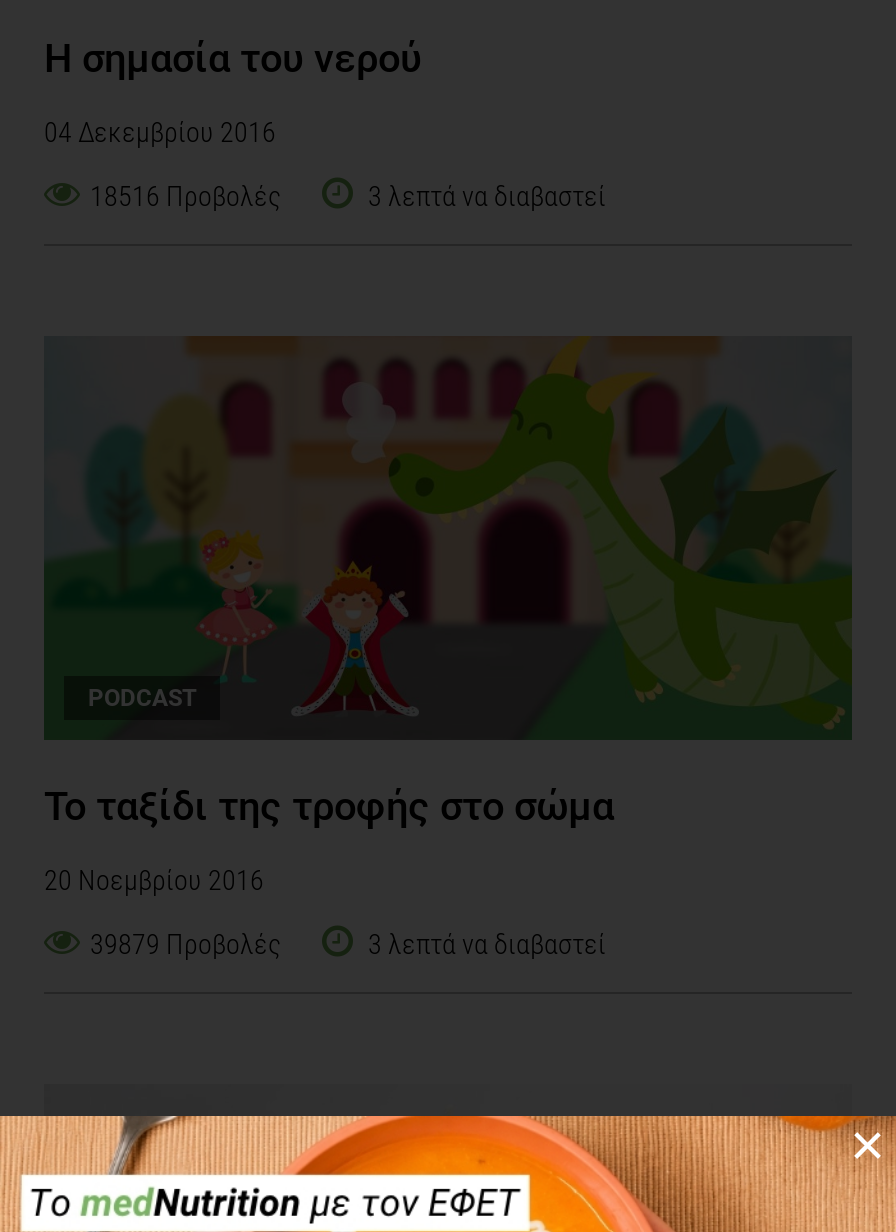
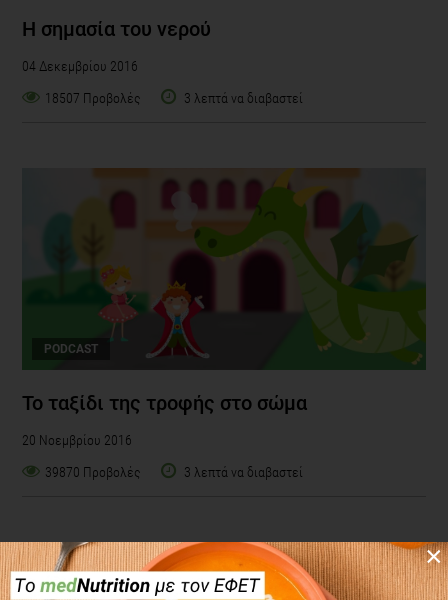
- 18516 Προβολές
+ 18507 Προβολές

- 39879 Προβολές
+ 39870 Προβολές
